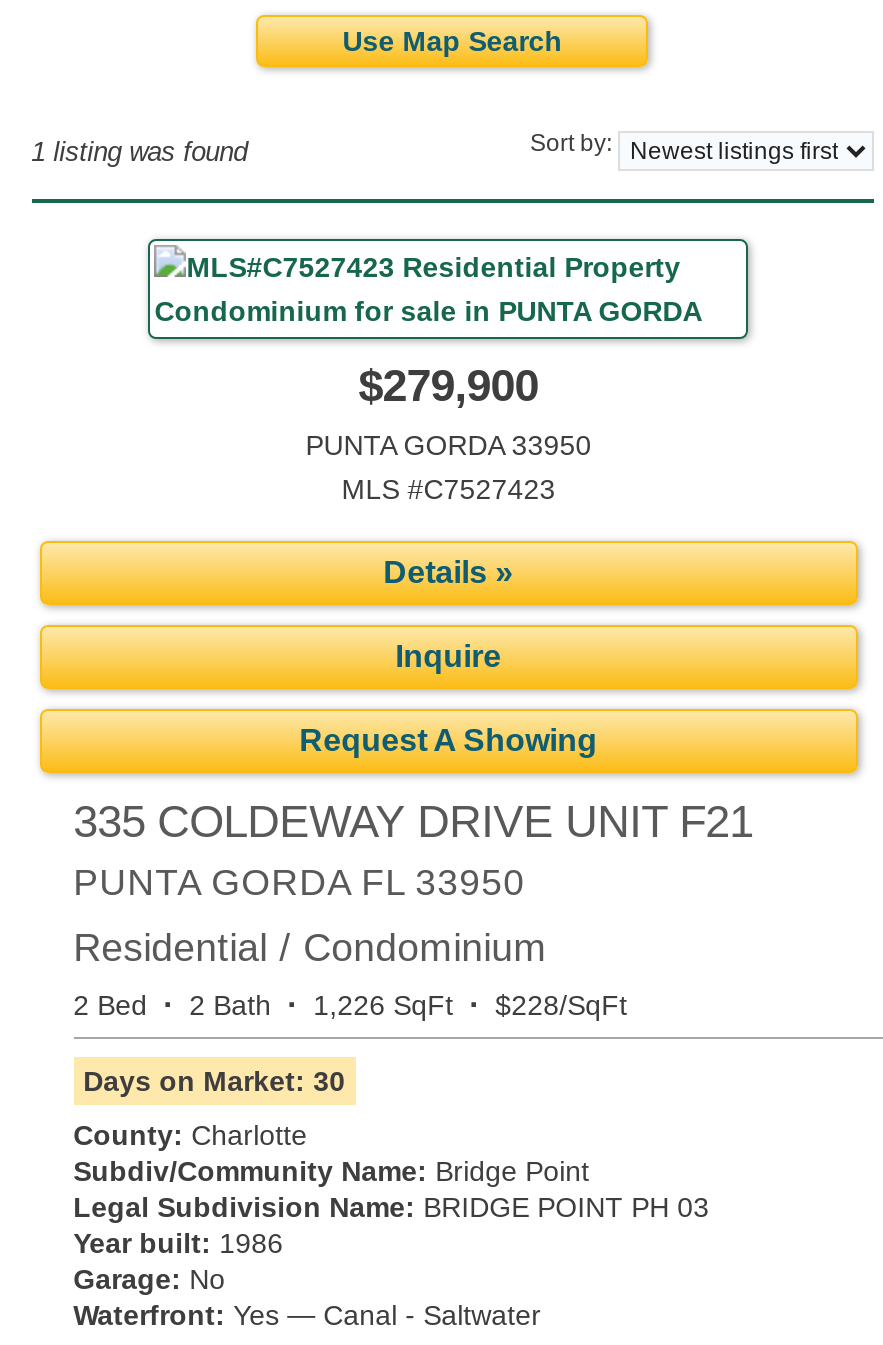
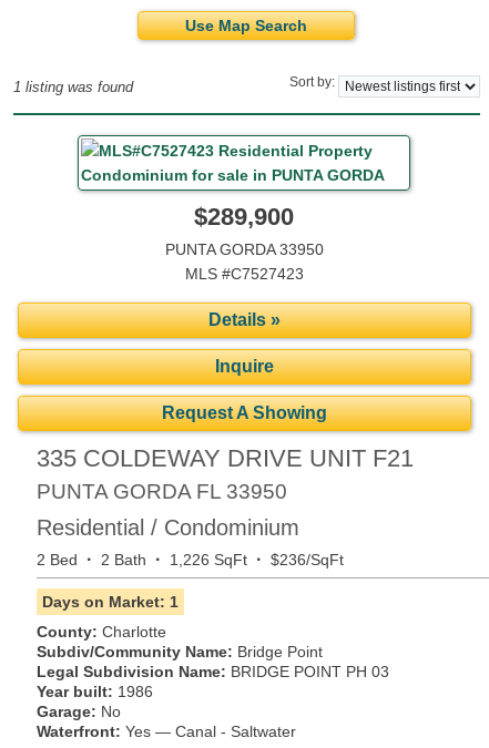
- $279,900
+ $289,900

- 2 Bed · 2 Bath · 1,226 SqFt · $228/SqFt
+ 2 Bed · 2 Bath · 1,226 SqFt · $236/SqFt

- Days on Market: 30
+ Days on Market: 1
